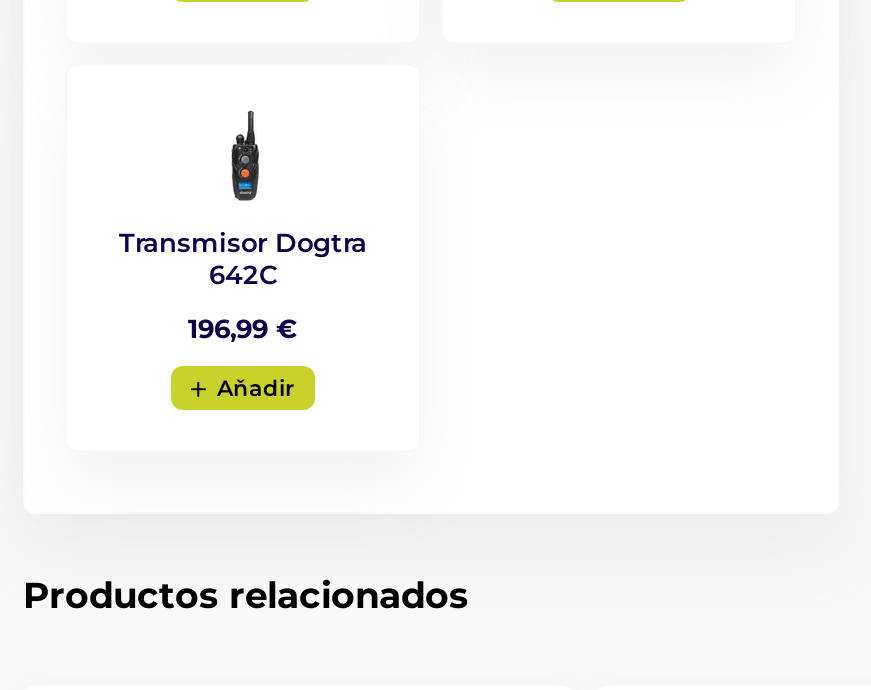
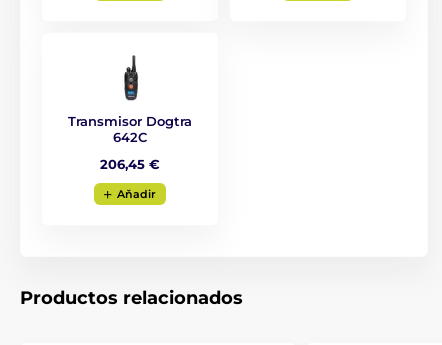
- 196,99 €
+ 206,45 €
